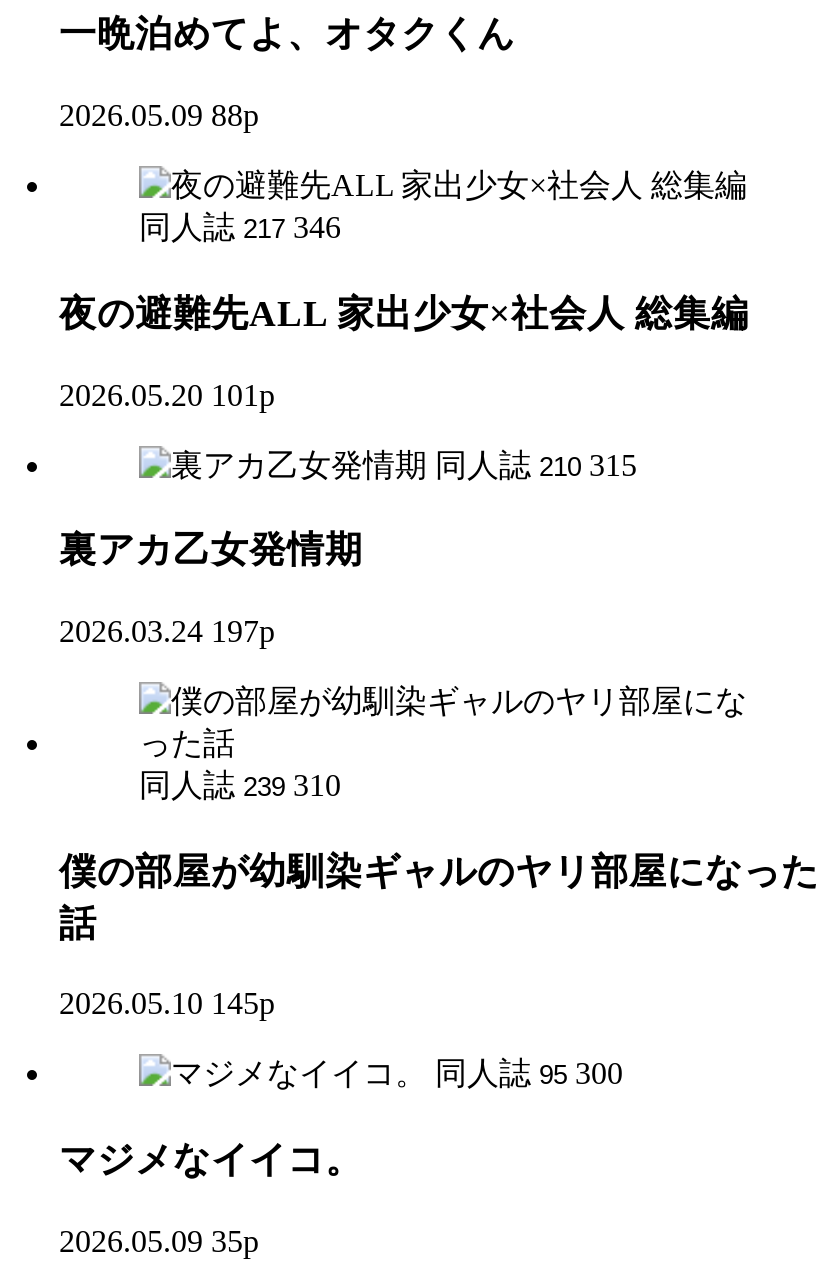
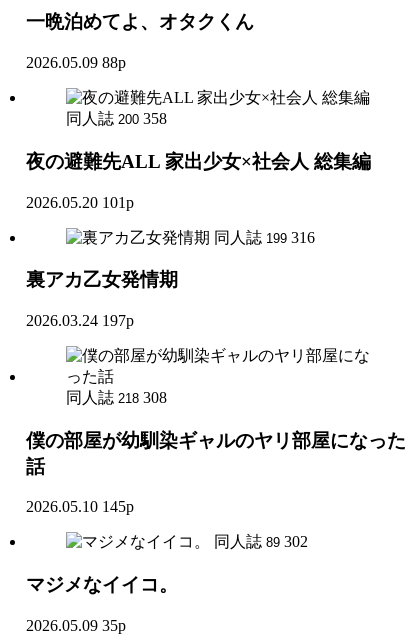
- 同人誌 217 346
+ 同人誌 200 358

- 同人誌 210 315
+ 同人誌 199 316

- 同人誌 239 310
+ 同人誌 218 308

- 同人誌 95 300
+ 同人誌 89 302
